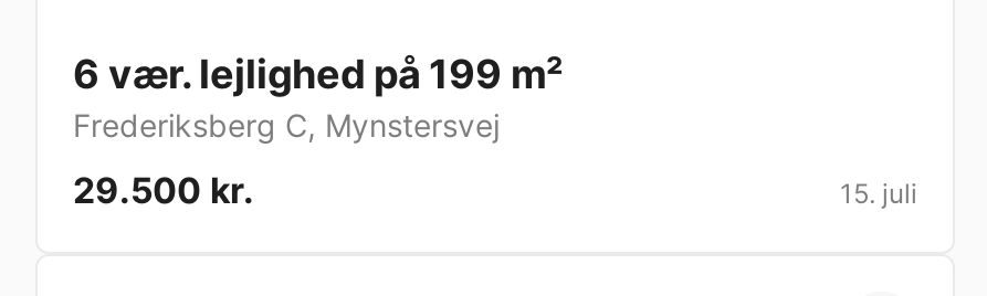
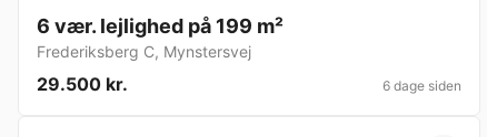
- 15. juli
+ 6 dage siden
